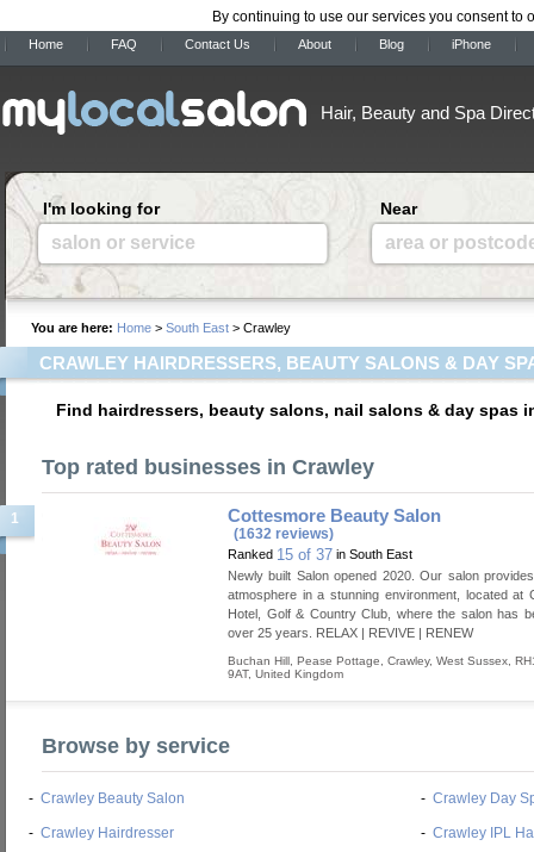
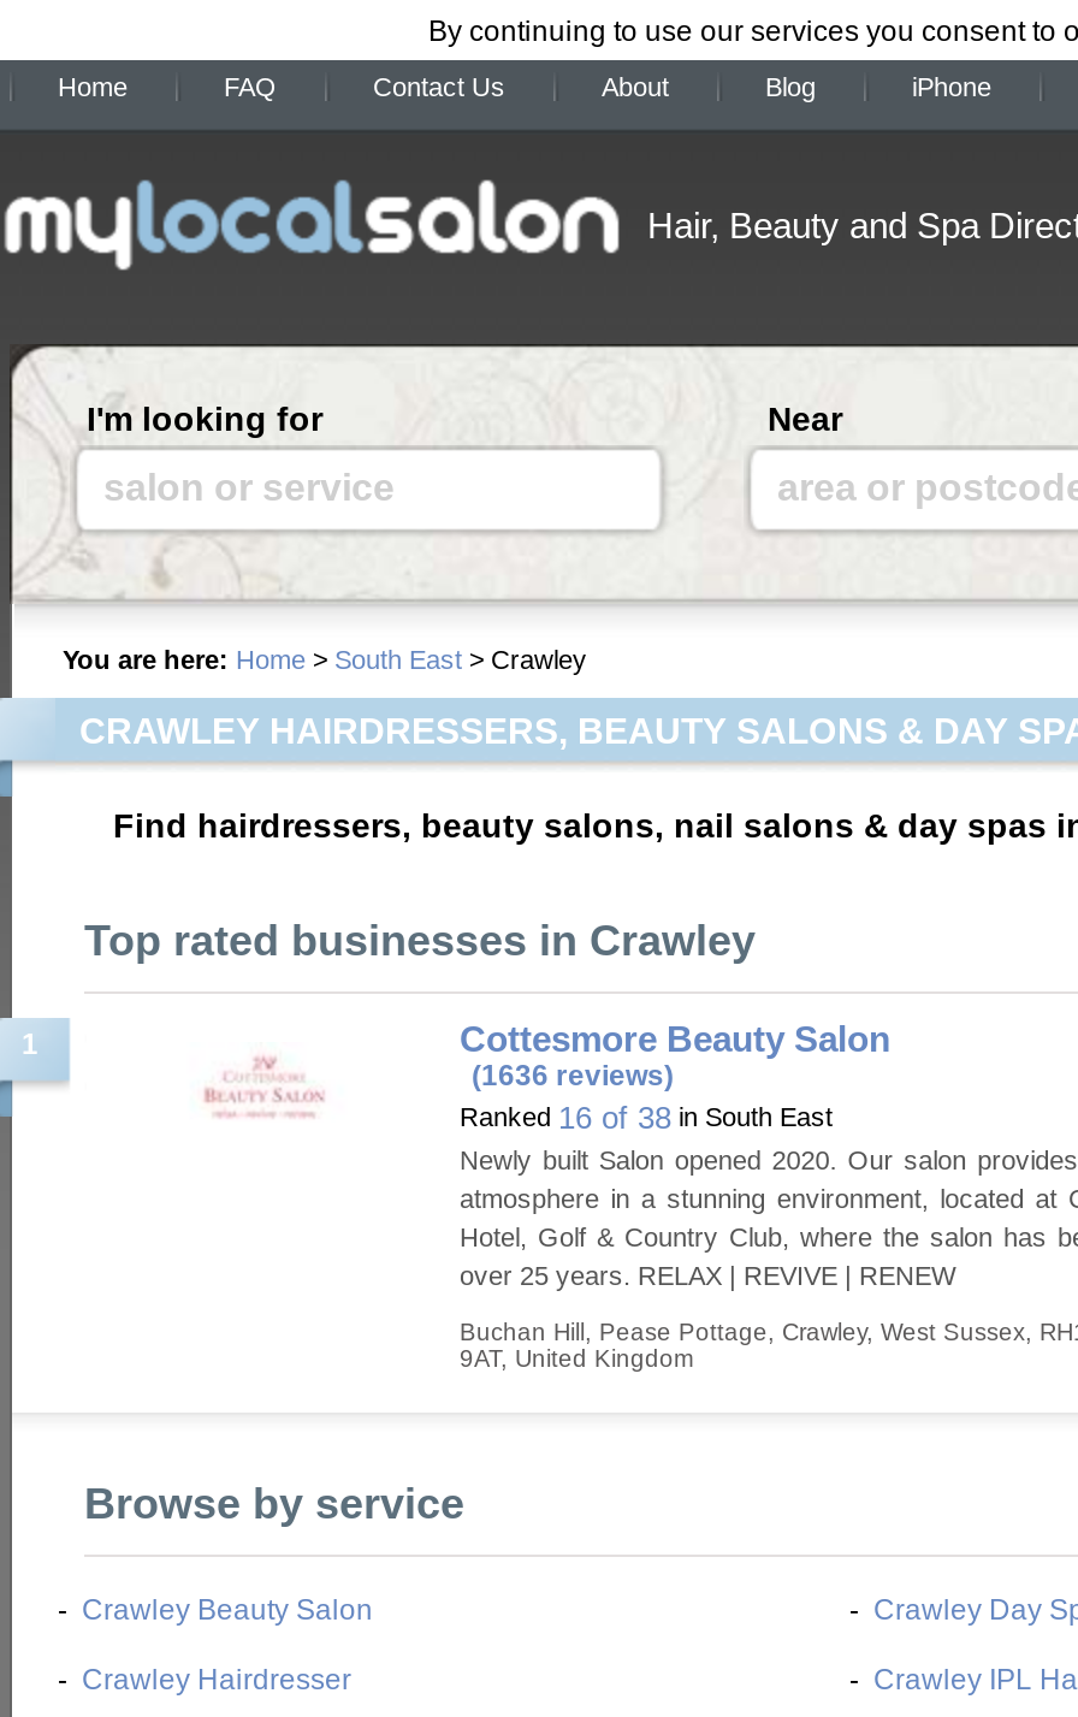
- (1632 reviews)
+ (1636 reviews)

- Ranked 15 of 37 in South East
+ Ranked 16 of 38 in South East
